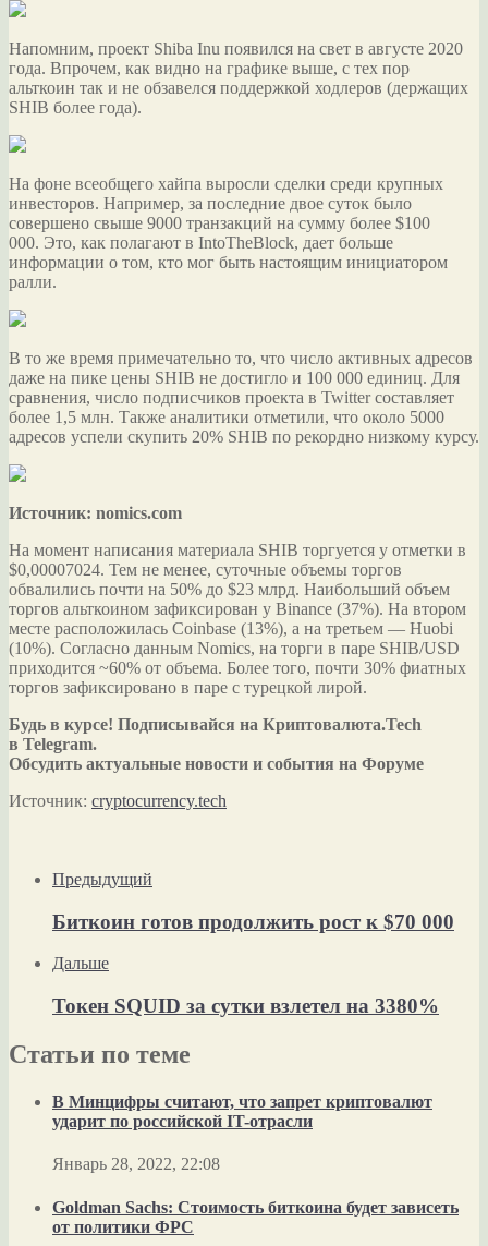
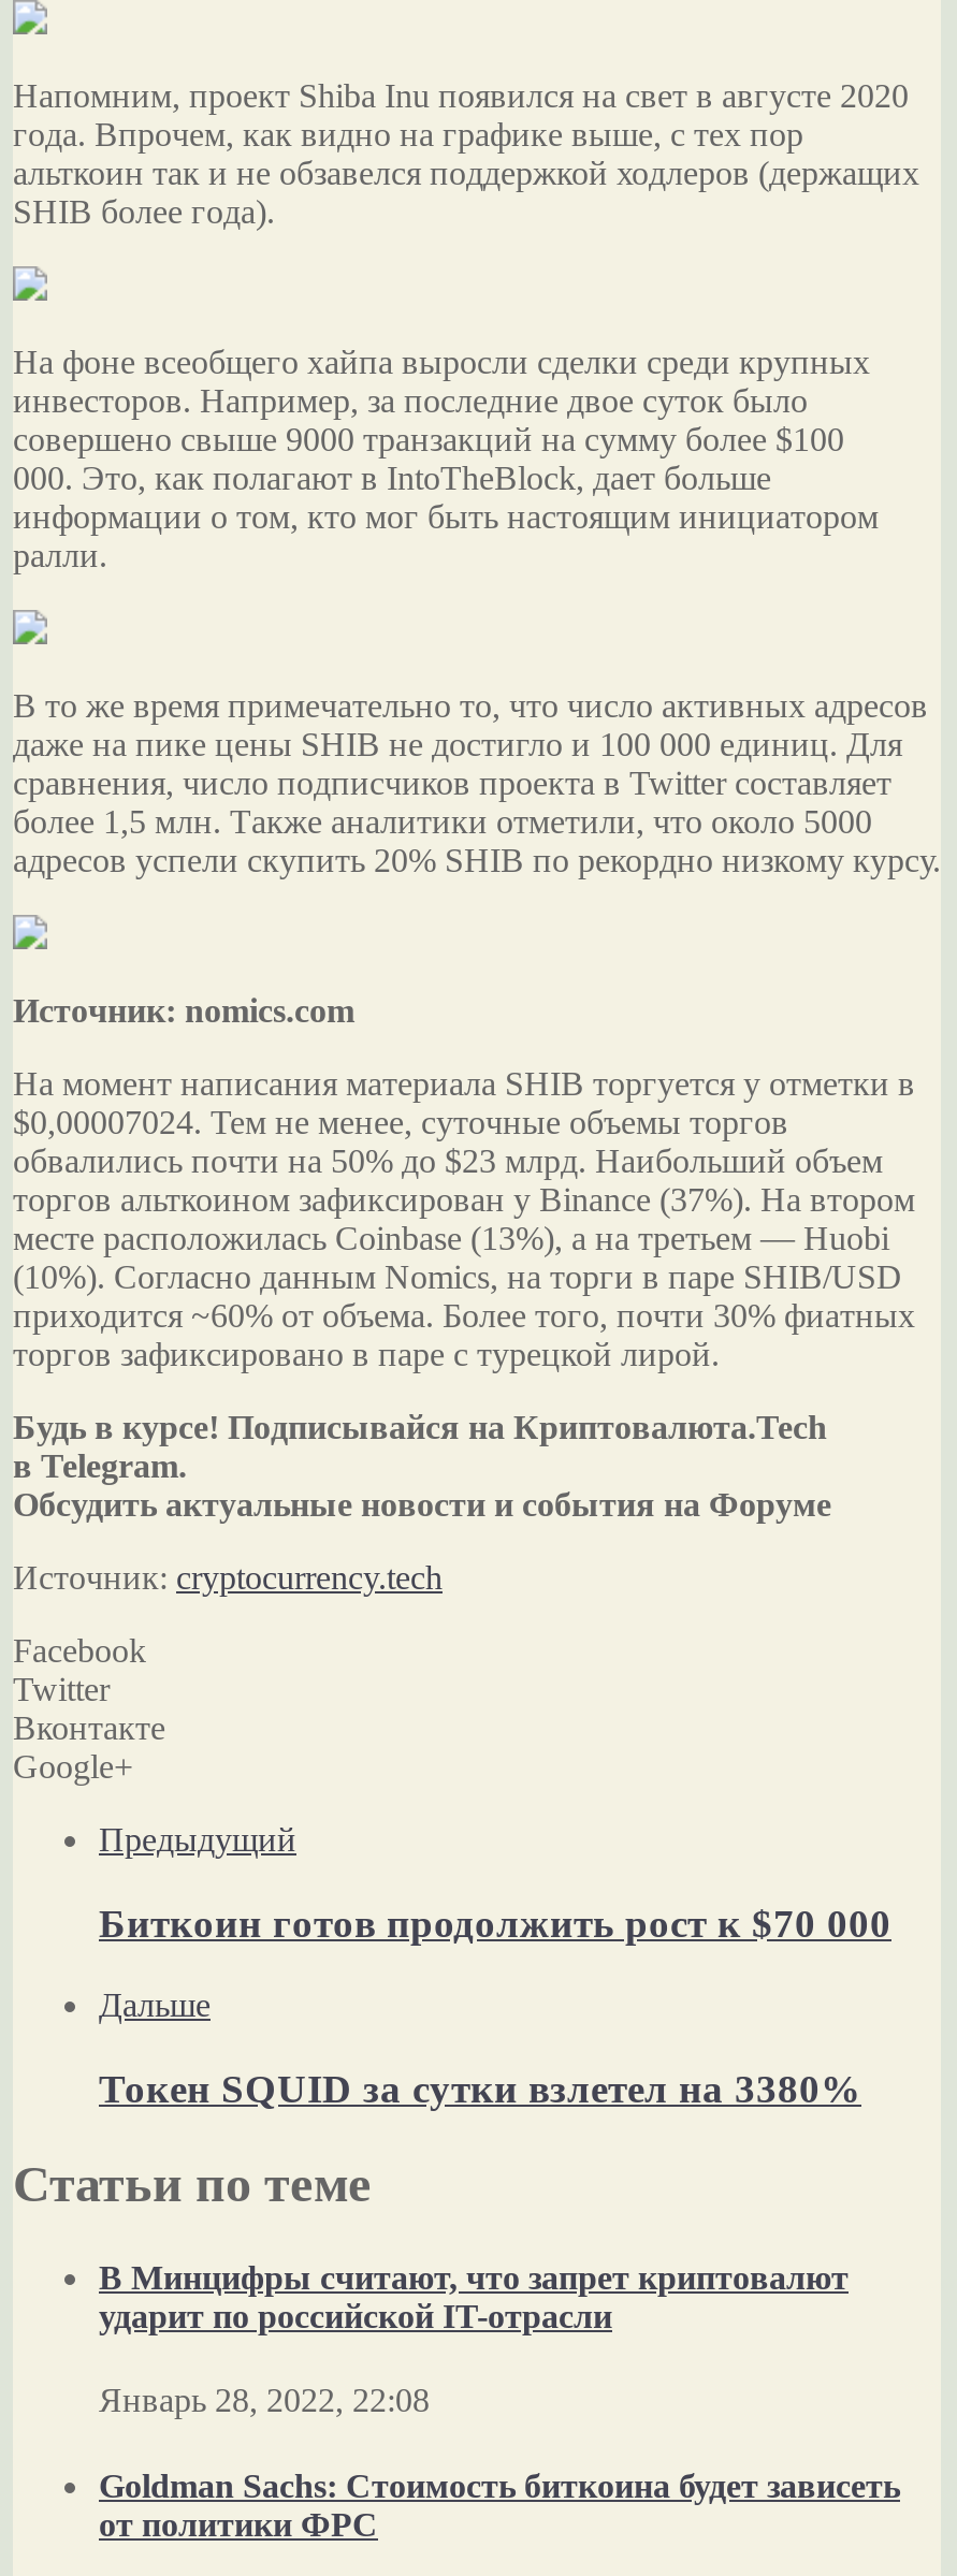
+ Facebook
+ Twitter
+ Вконтакте
+ Google+
